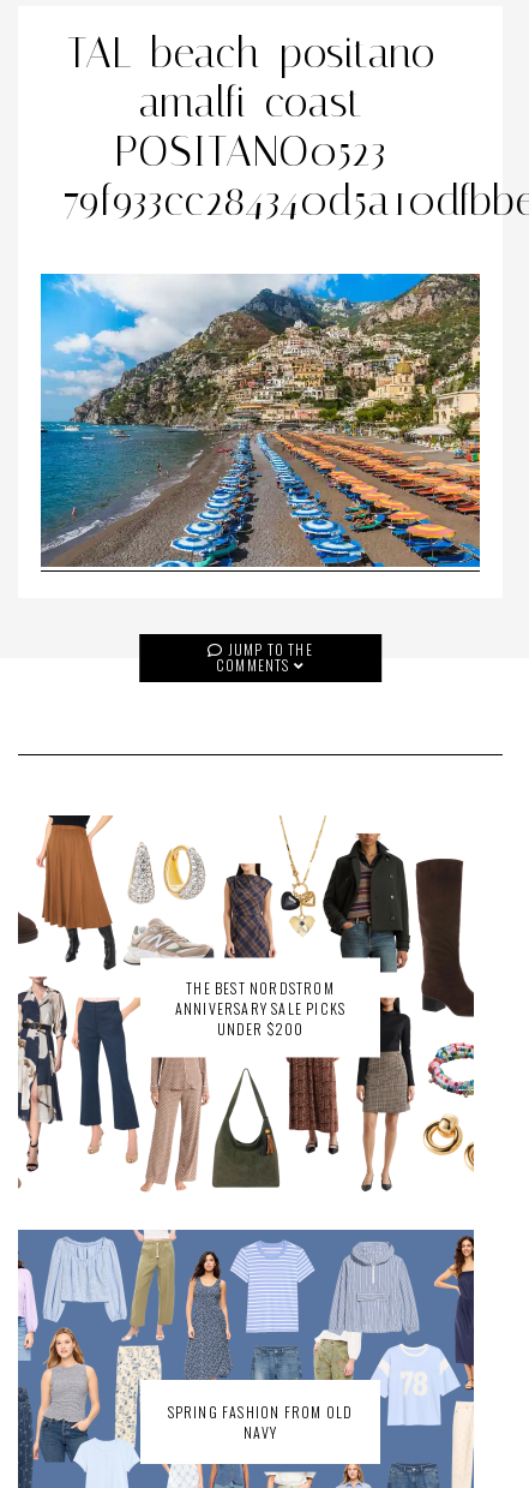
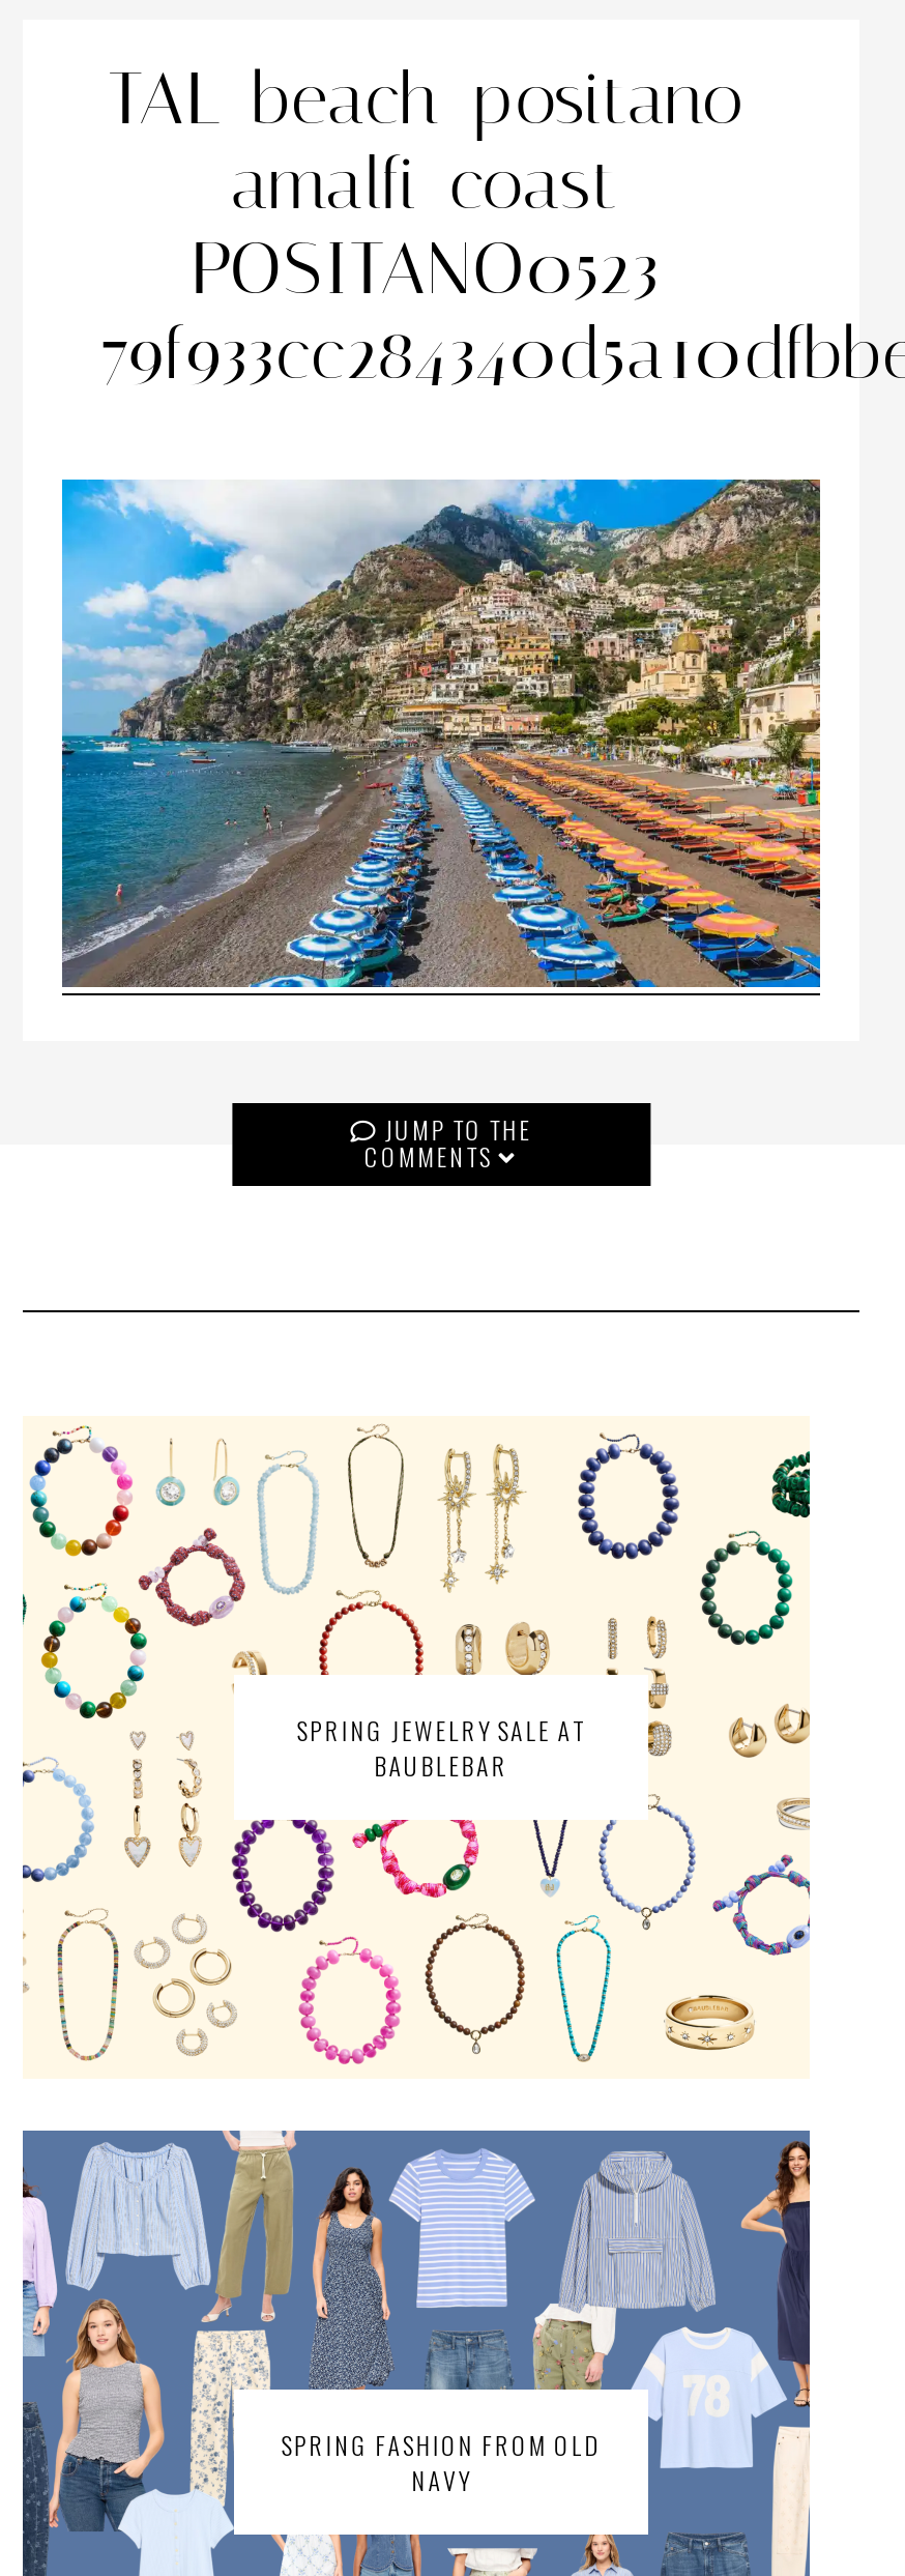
- [image]
- THE BEST NORDSTROM
- ANNIVERSARY SALE PICKS
- UNDER $200
+ [image]
+ SPRING JEWELRY SALE AT
+ BAUBLEBAR
